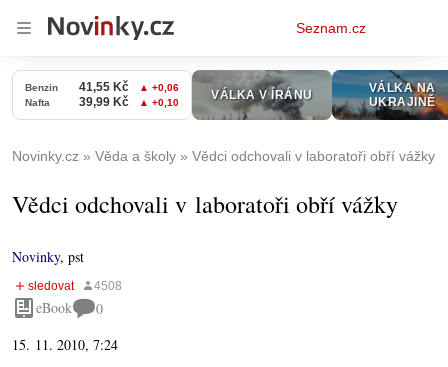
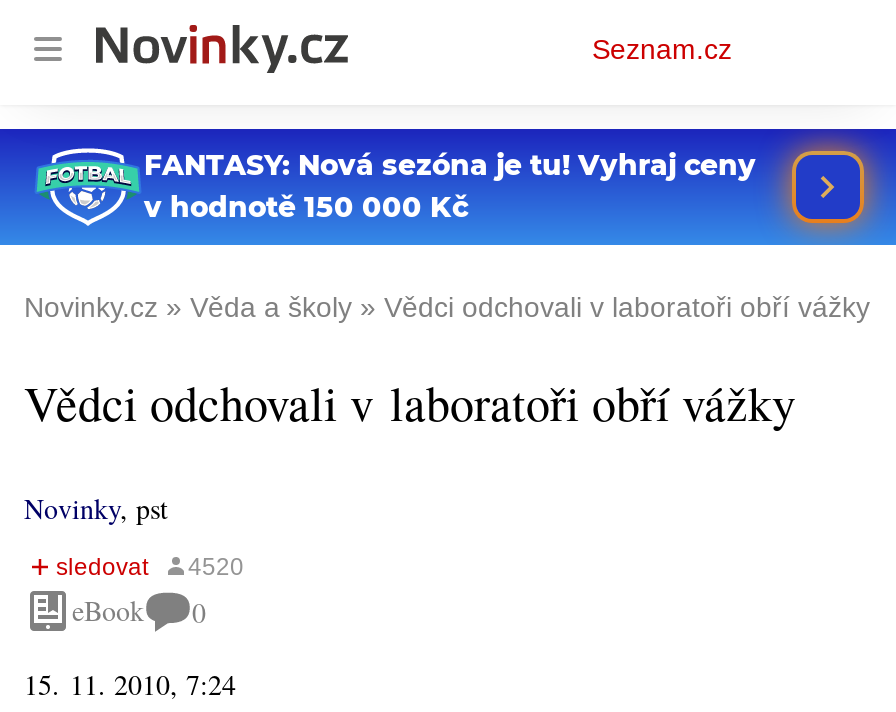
- [image]
+ [image]
